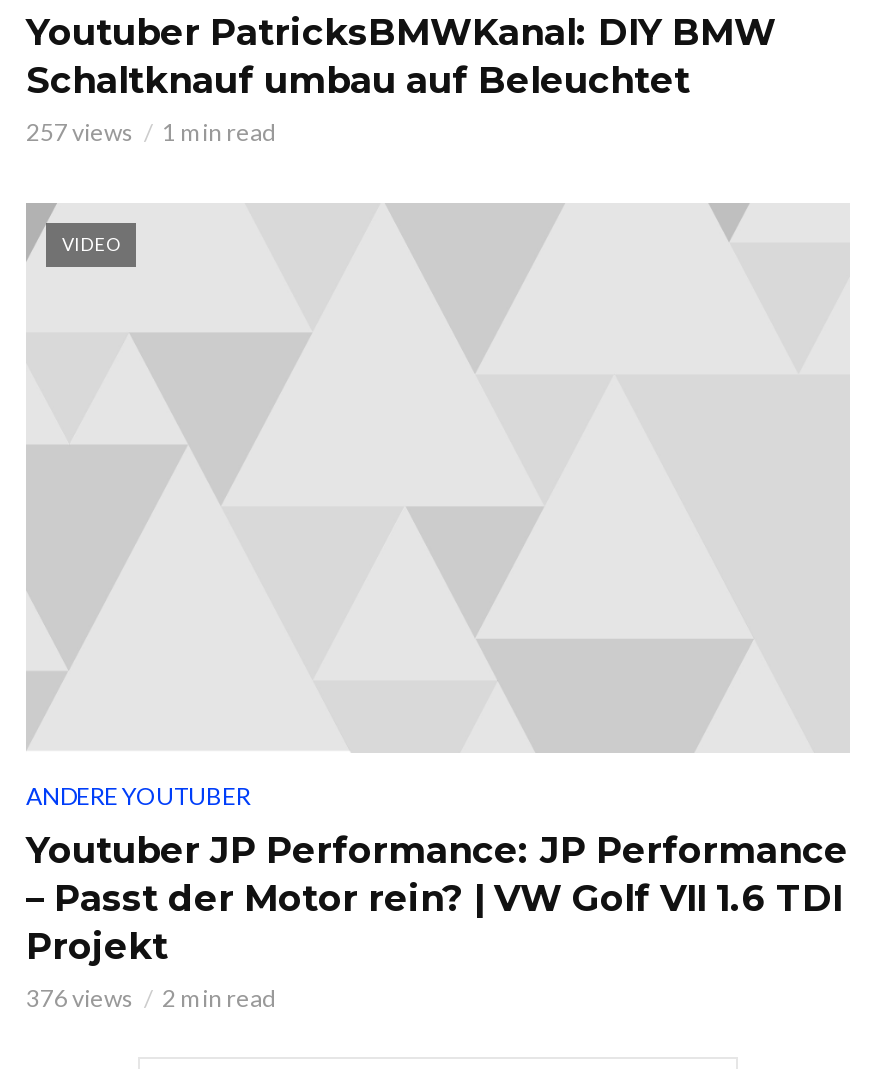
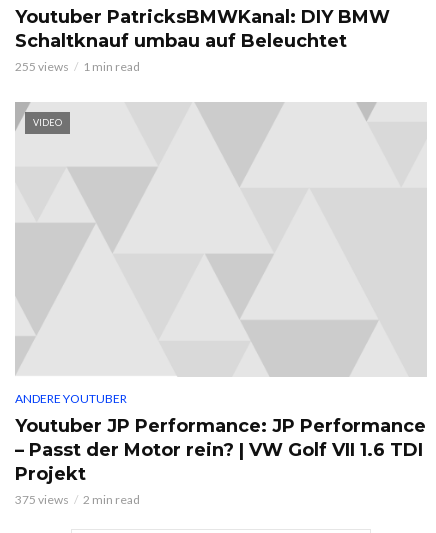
- 257 views 1 min read
+ 255 views 1 min read

- 376 views 2 min read
+ 375 views 2 min read
